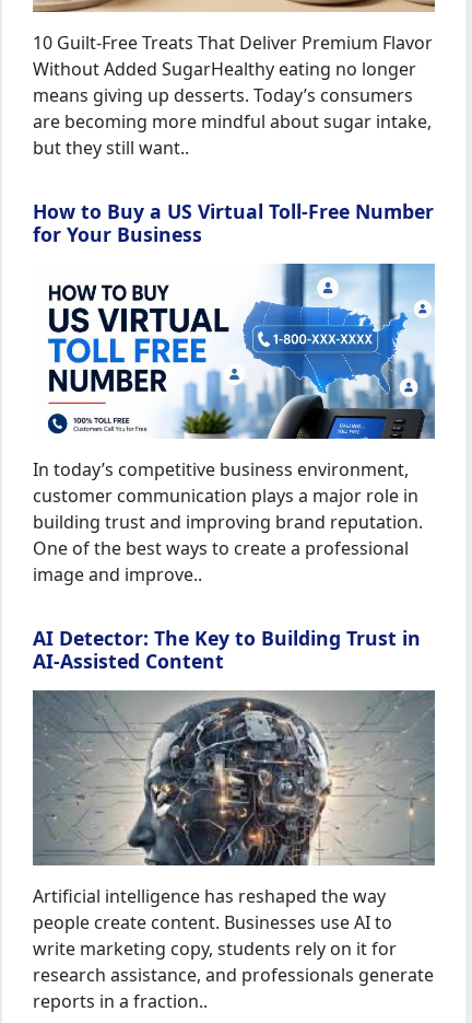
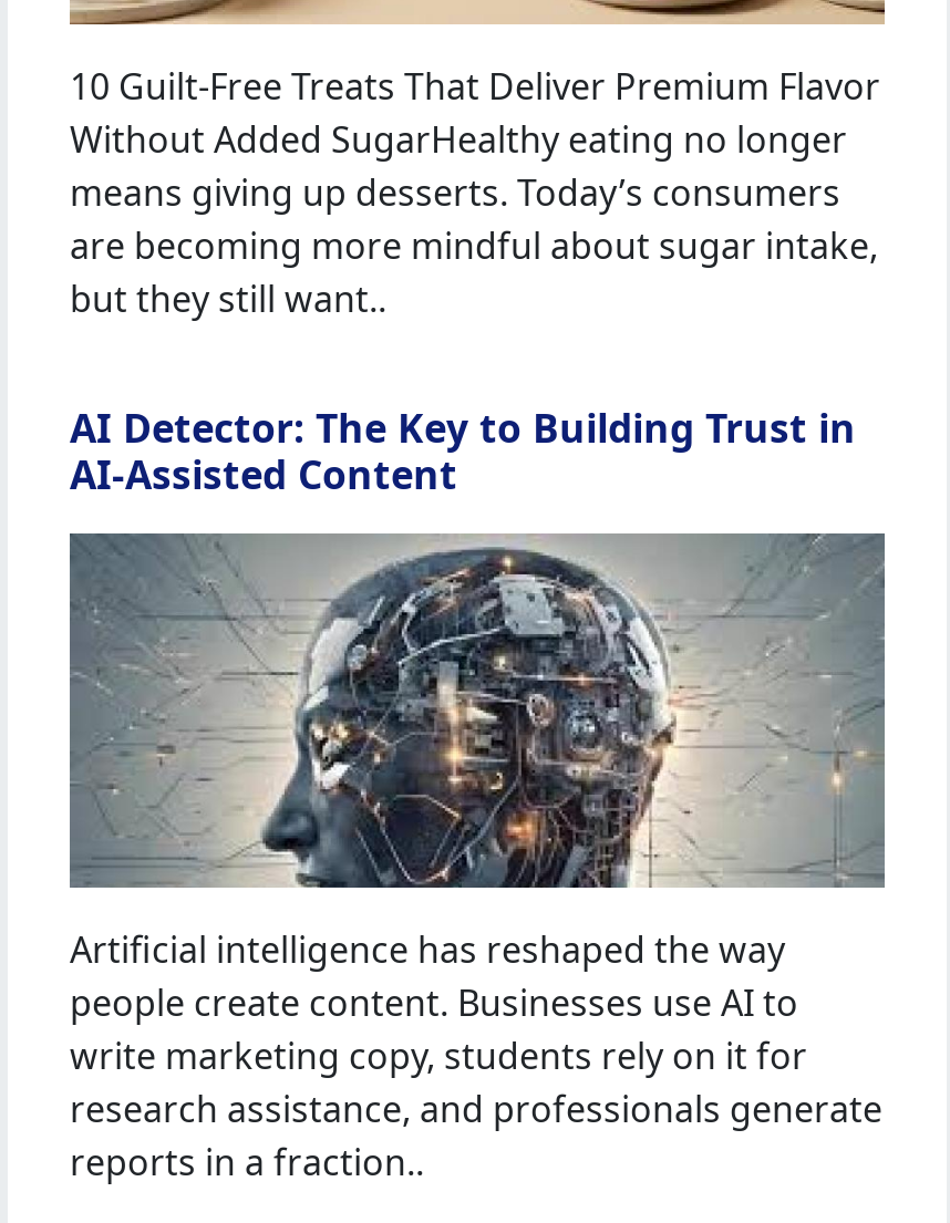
- How to Buy a US Virtual Toll-Free Number
- for Your Business

- [image]
- In today’s competitive business environment,
- customer communication plays a major role in
- building trust and improving brand reputation.
- One of the best ways to create a professional
- image and improve..
